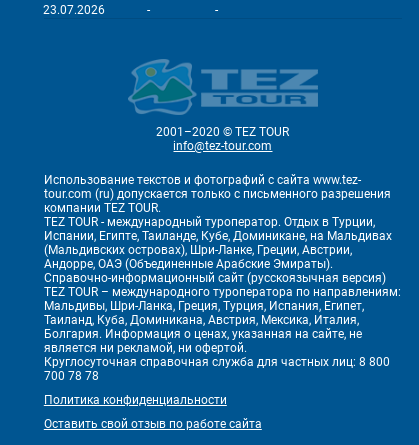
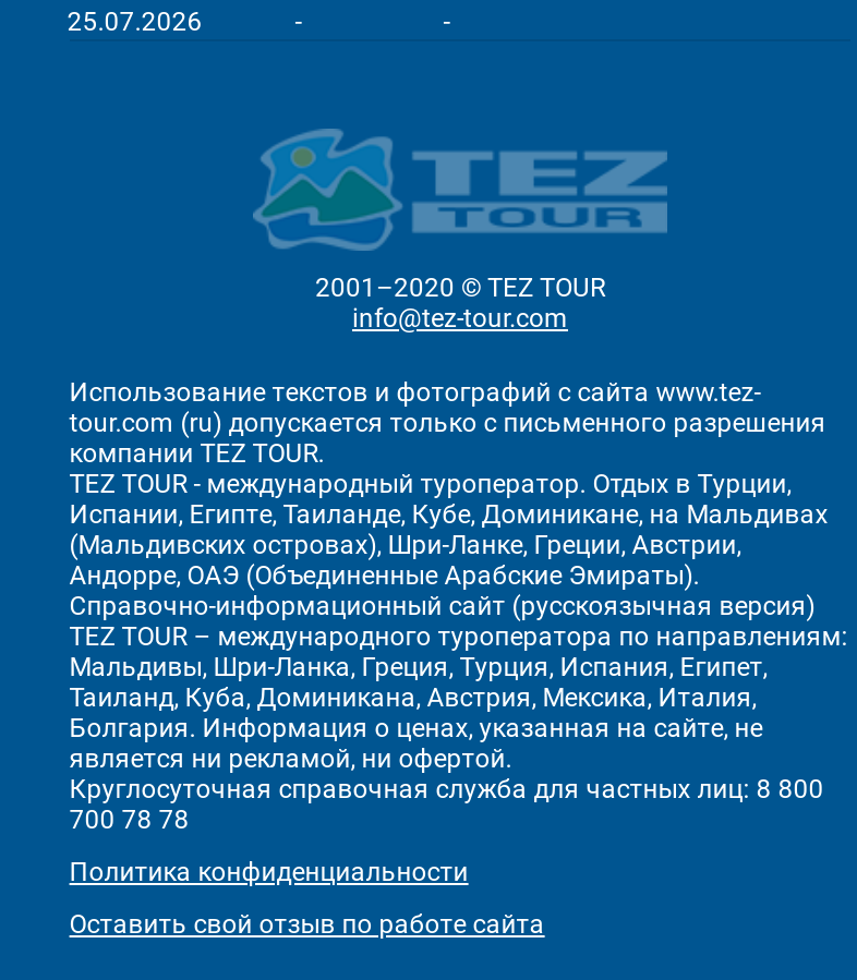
- 23.07.2026
+ 25.07.2026
